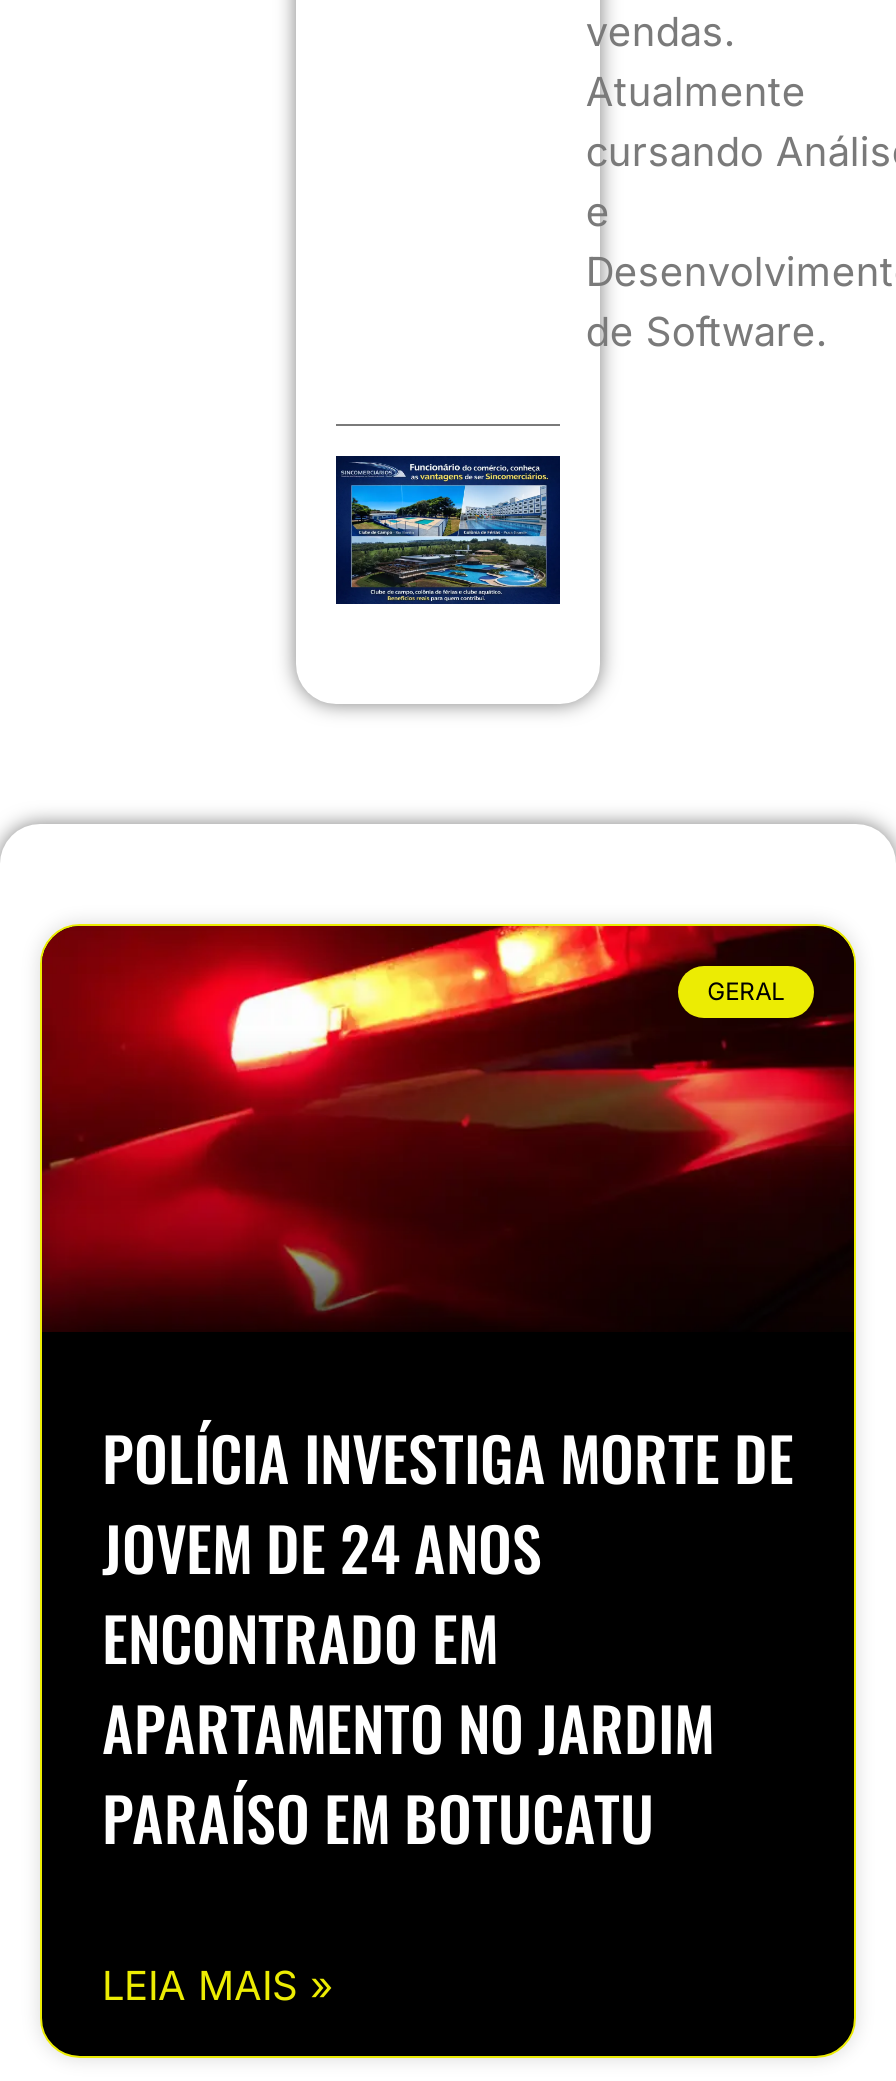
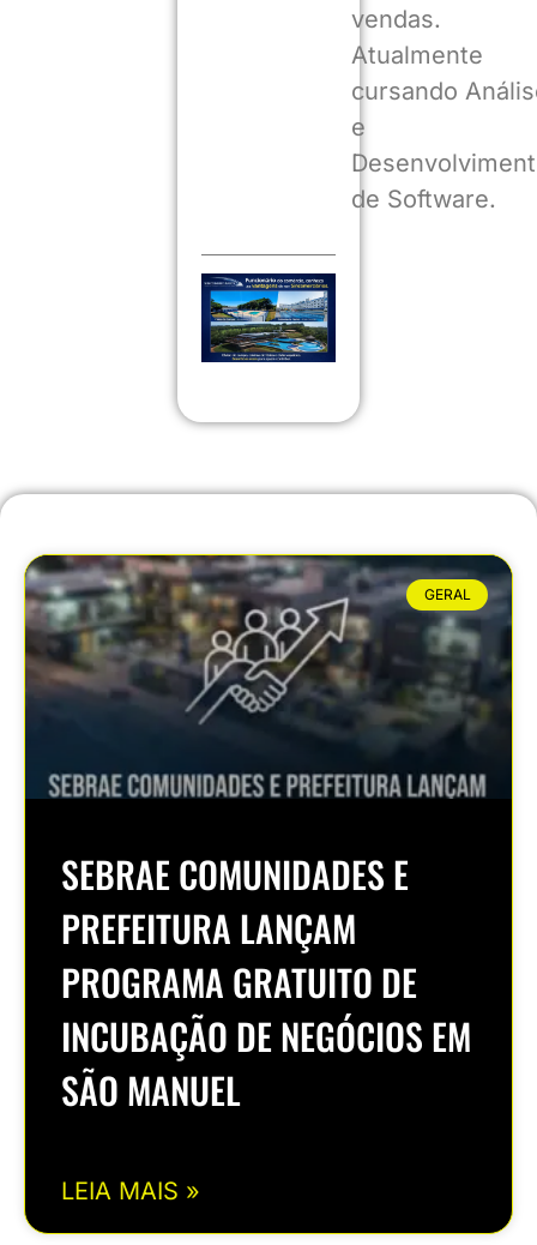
- [image]
+ [image]

- POLÍCIA INVESTIGA MORTE DE
- JOVEM DE 24 ANOS
- ENCONTRADO EM
- APARTAMENTO NO JARDIM
- PARAÍSO EM BOTUCATU
+ SEBRAE COMUNIDADES E
+ PREFEITURA LANÇAM
+ PROGRAMA GRATUITO DE
+ INCUBAÇÃO DE NEGÓCIOS EM
+ SÃO MANUEL
